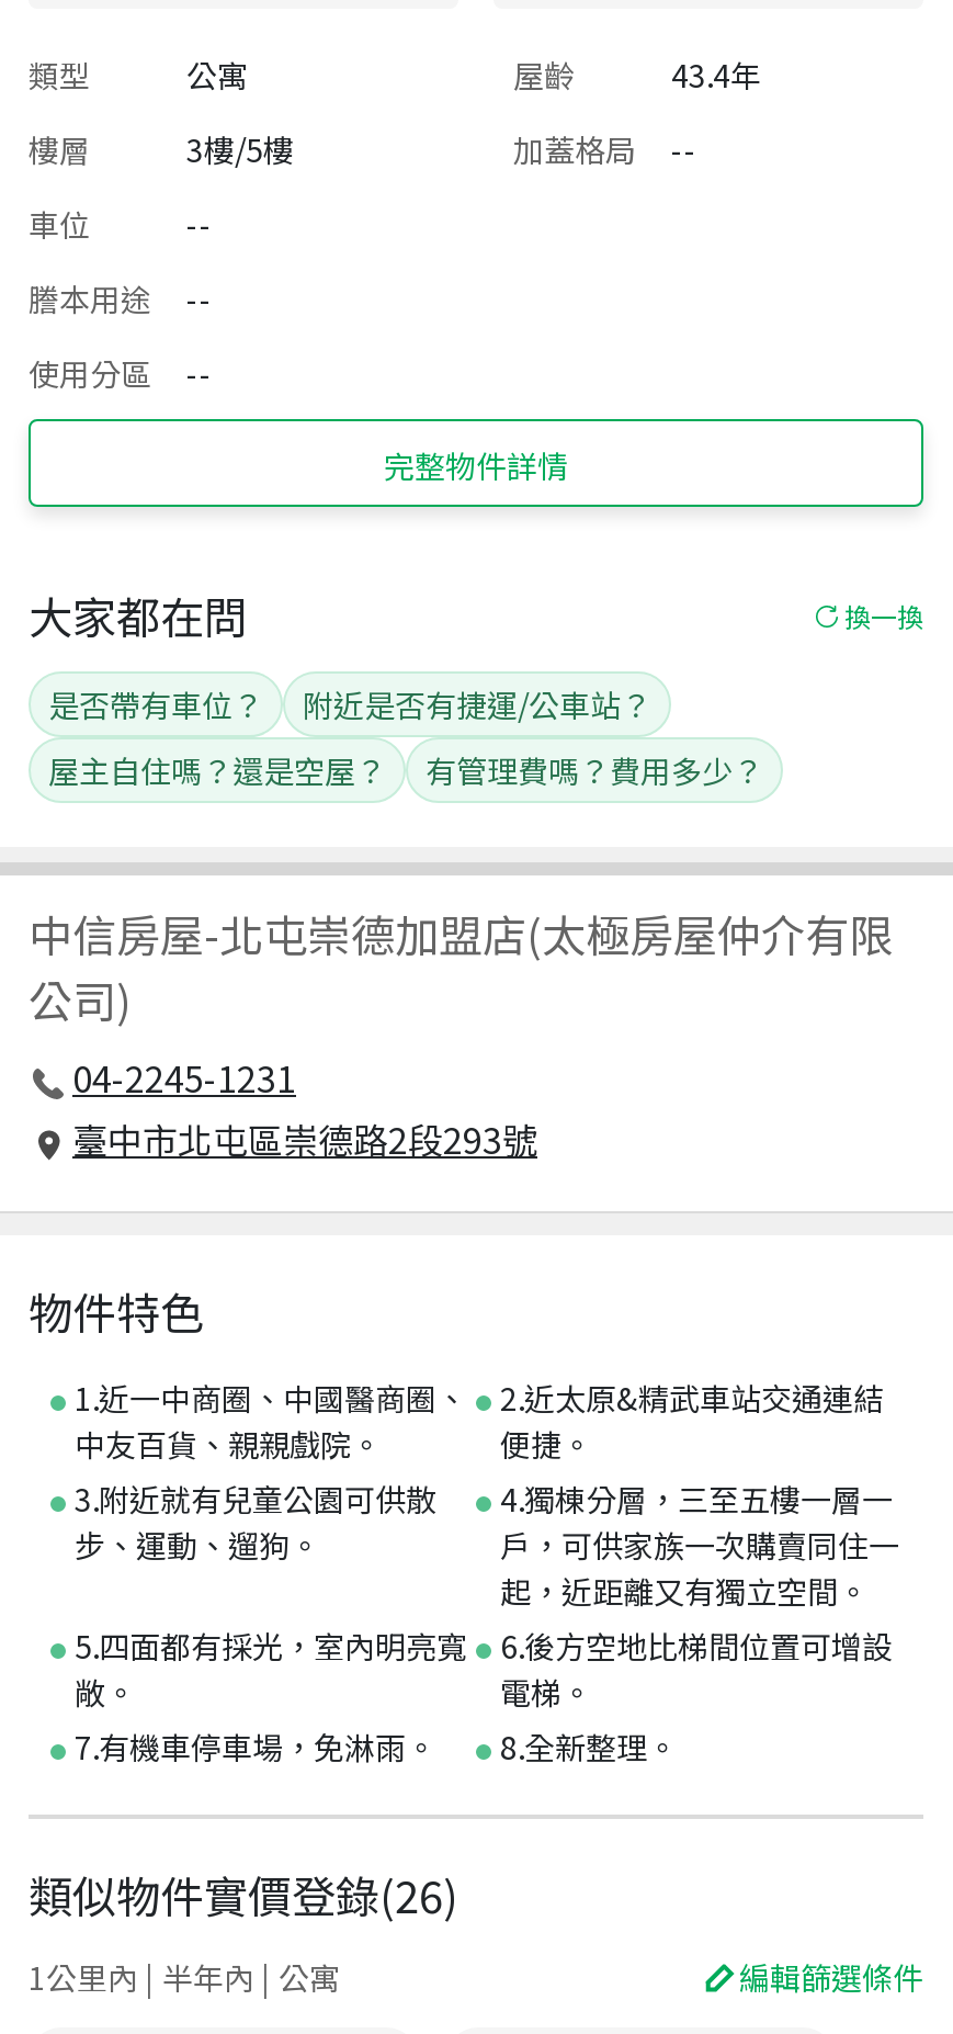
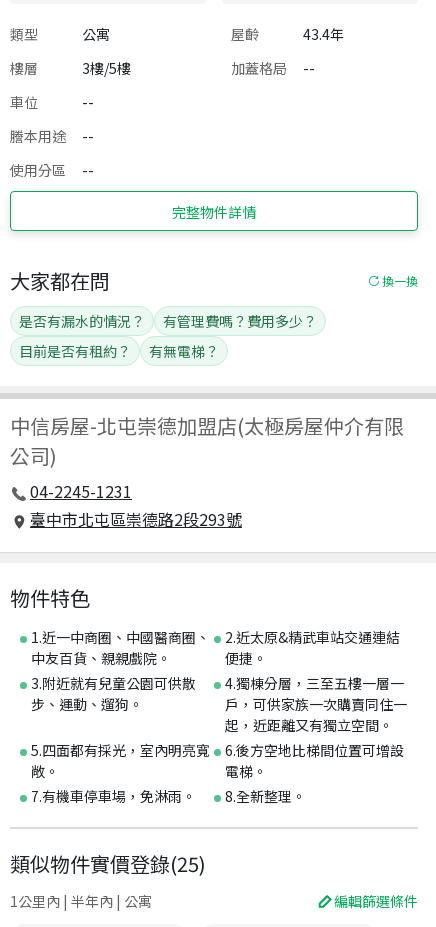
- 是否帶有車位？
- 附近是否有捷運/公車站？
- 屋主自住嗎？還是空屋？
+ 是否有漏水的情況？

moved up: 有管理費嗎？費用多少？

+ 目前是否有租約？
+ 有無電梯？

- 類似物件實價登錄(26)
+ 類似物件實價登錄(25)
